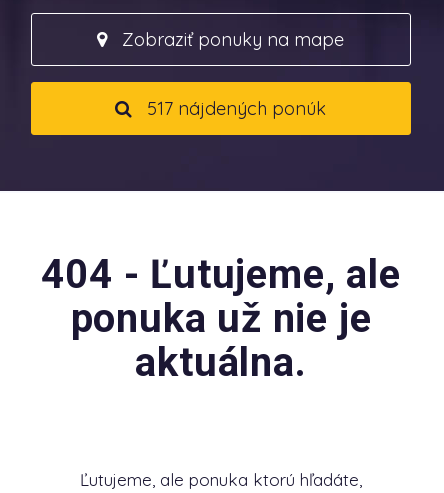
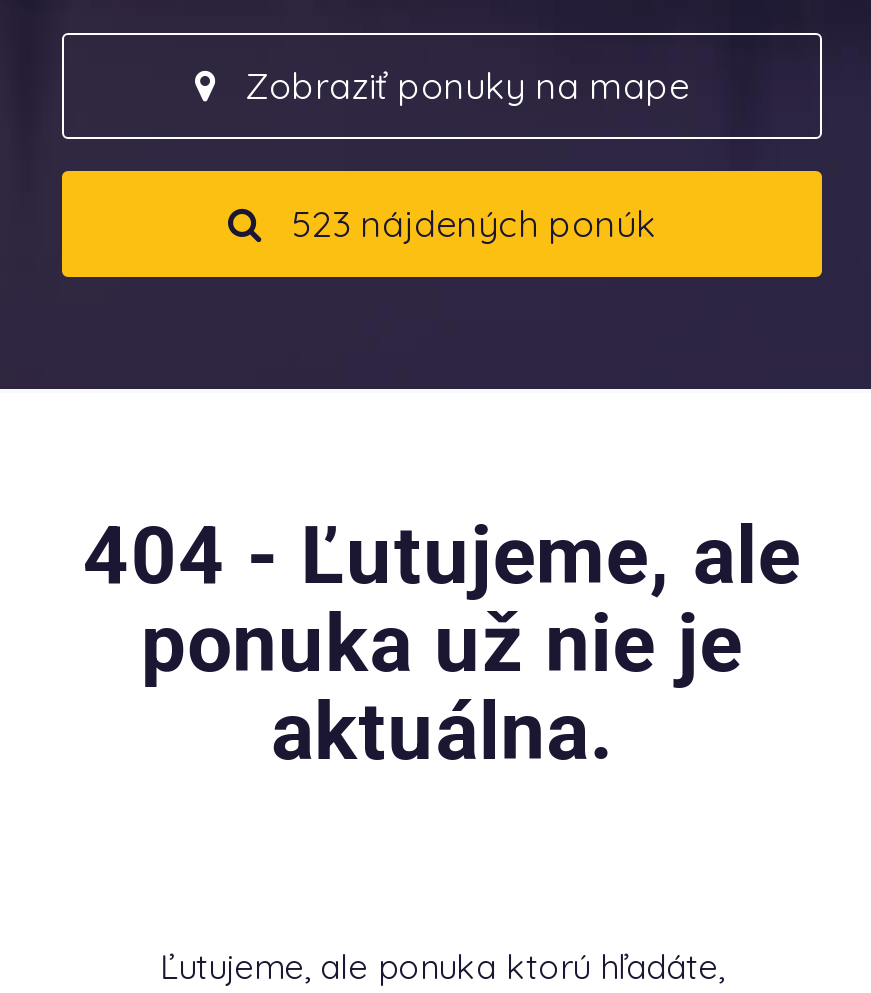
- 517 nájdených ponúk
+ 523 nájdených ponúk
